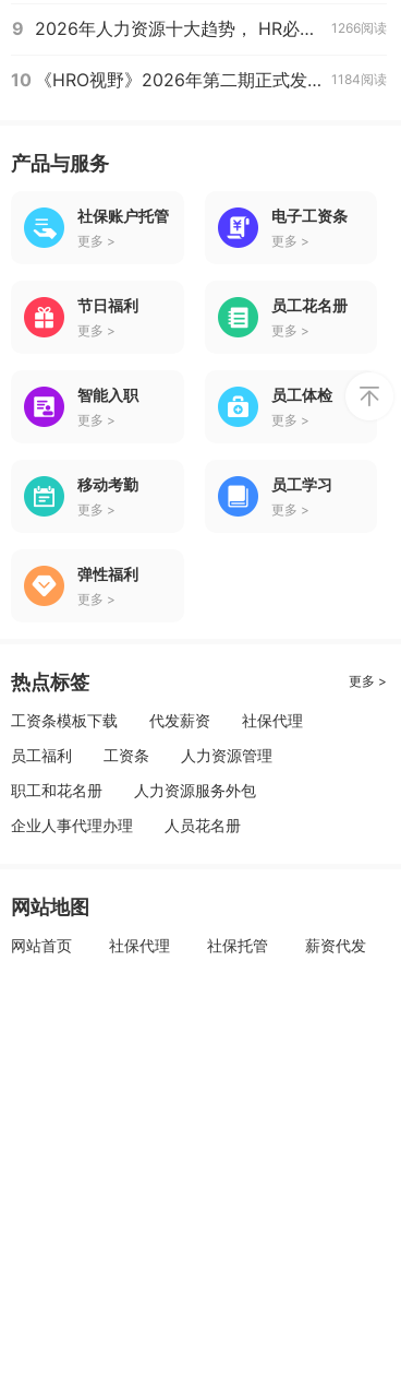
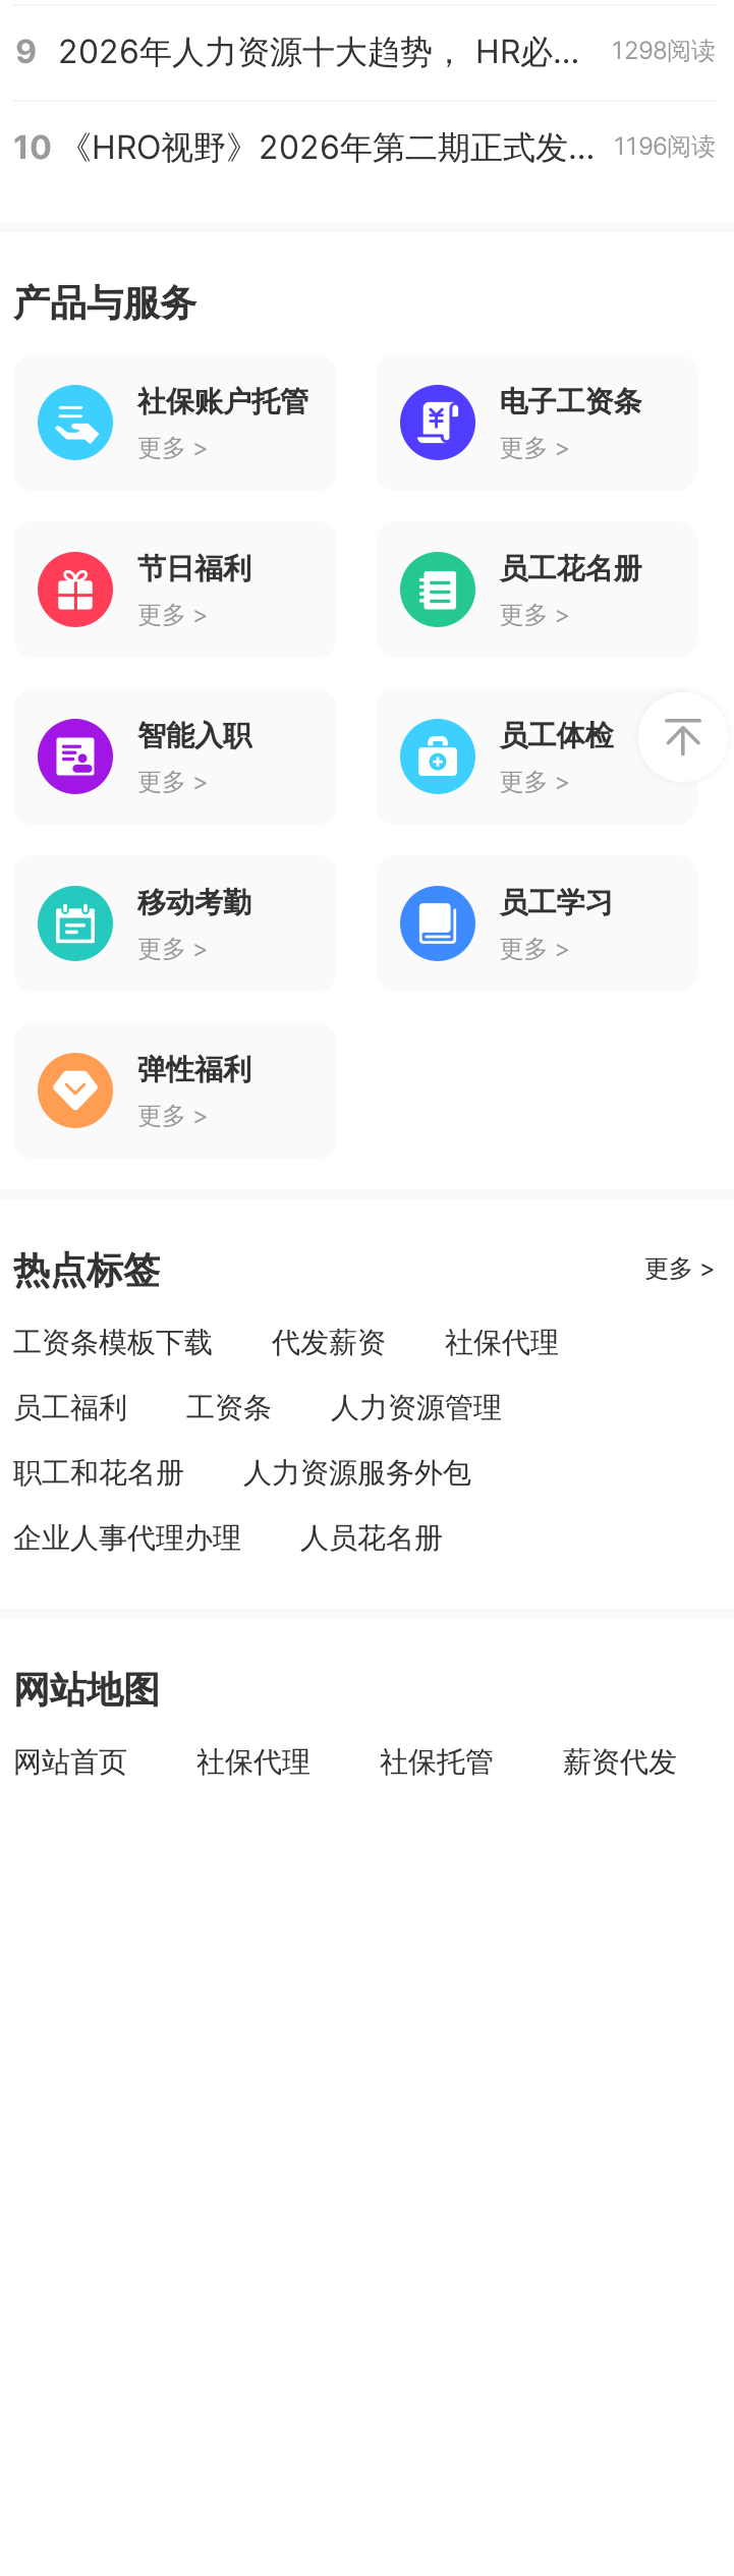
- 1266阅读
+ 1298阅读

- 1184阅读
+ 1196阅读
